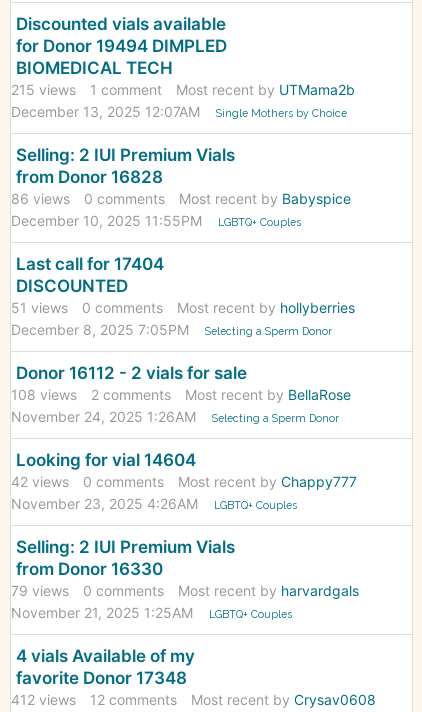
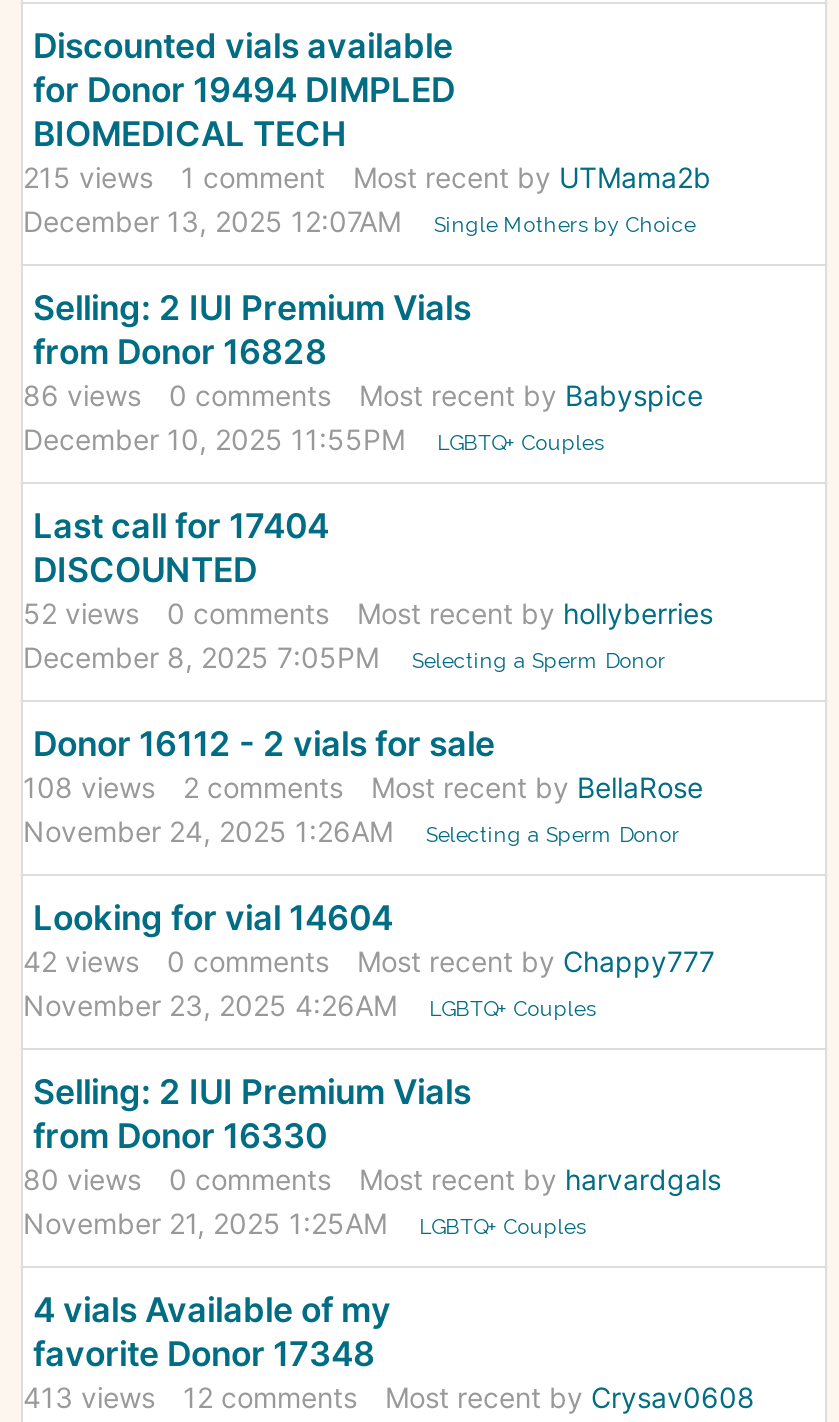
- 51 views 0 comments Most recent by hollyberries
+ 52 views 0 comments Most recent by hollyberries

- 79 views 0 comments Most recent by harvardgals
+ 80 views 0 comments Most recent by harvardgals

- 412 views 12 comments Most recent by Crysav0608
+ 413 views 12 comments Most recent by Crysav0608
